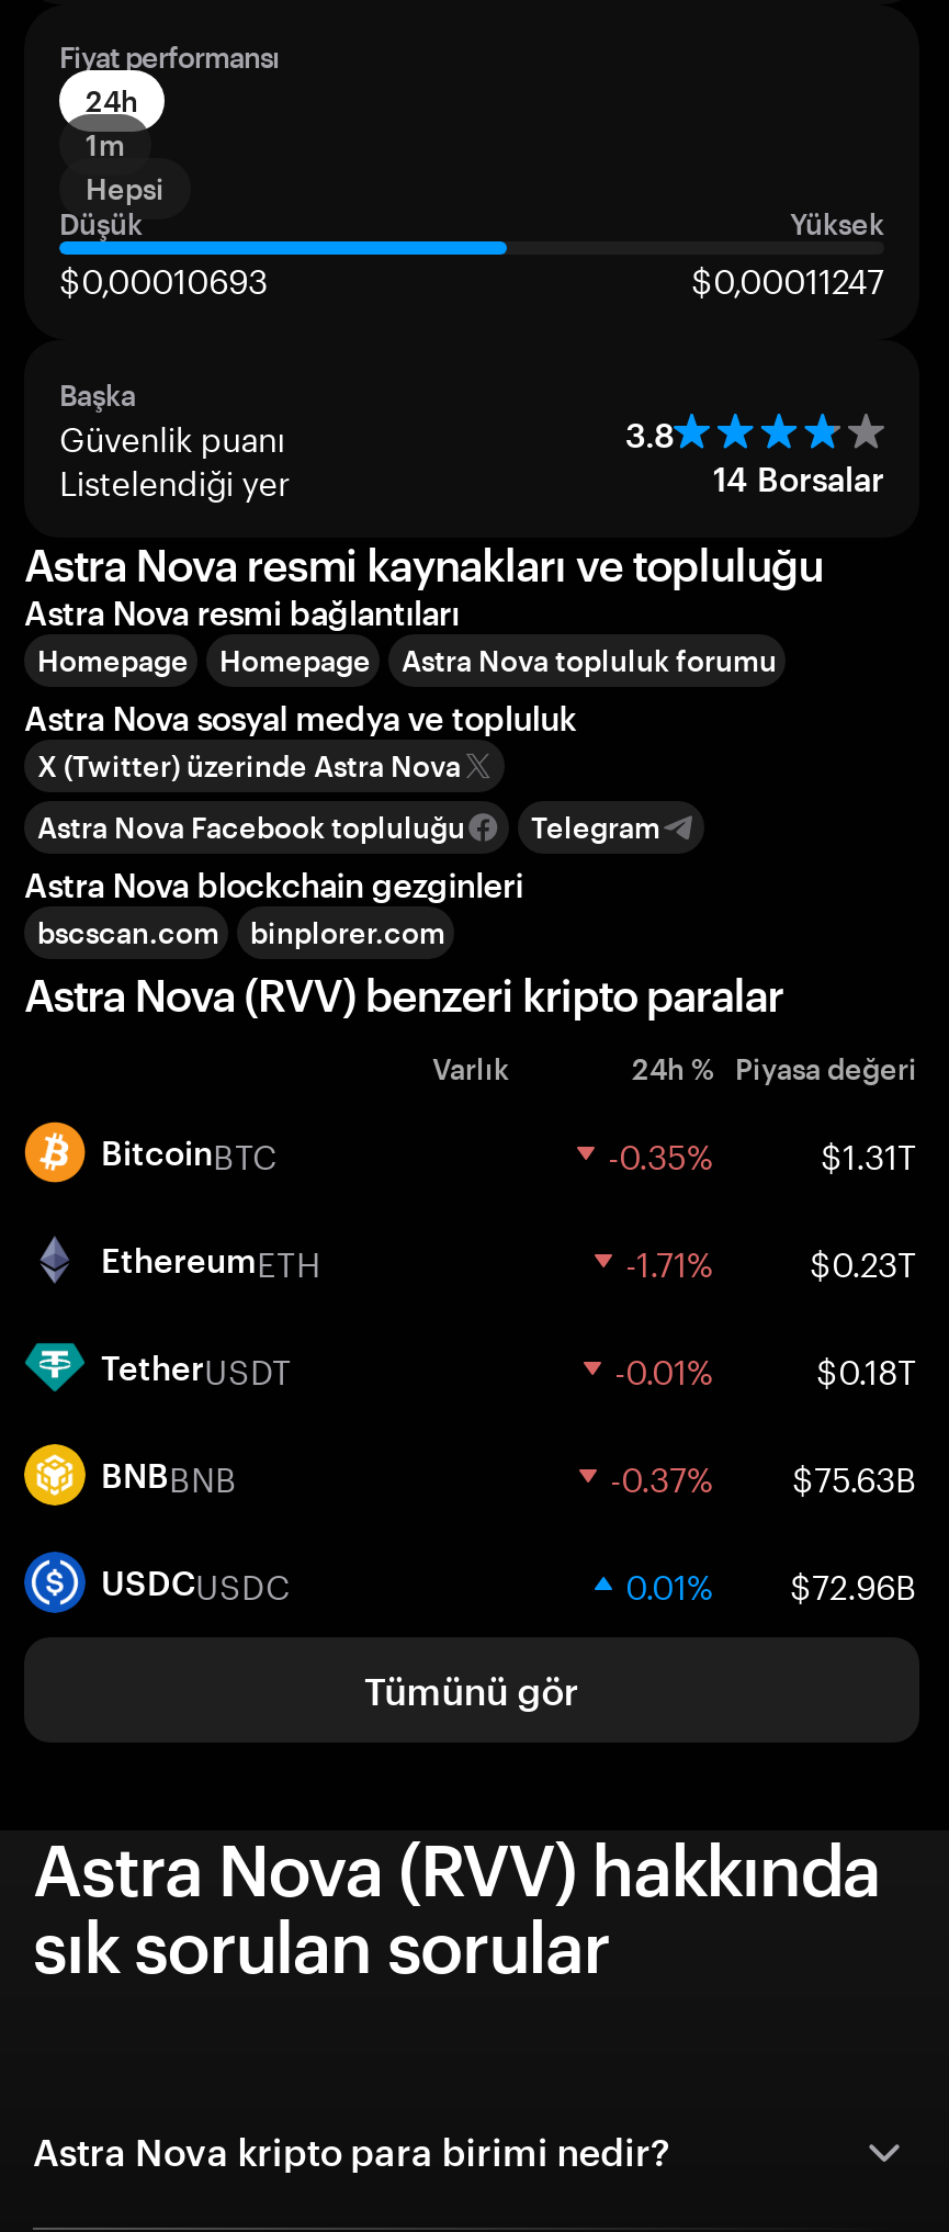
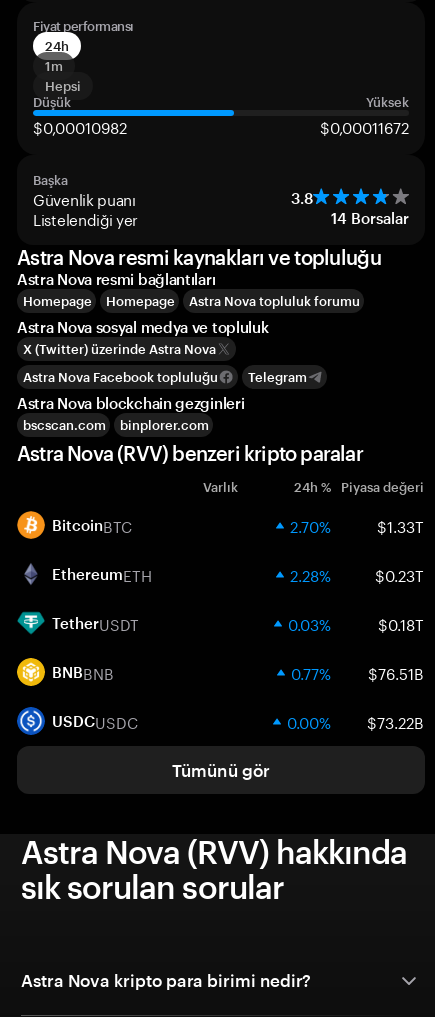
- $0,00010693
+ $0,00010982

- $0,00011247
+ $0,00011672

- -0.35%
- $1.31T
+ 2.70%
+ $1.33T

- -1.71% $0.23T
+ 2.28% $0.23T

- -0.01% $0.18T
+ 0.03% $0.18T

- -0.37%
- $75.63B
+ 0.77%
+ $76.51B

- 0.01%
- $72.96B
+ 0.00%
+ $73.22B
